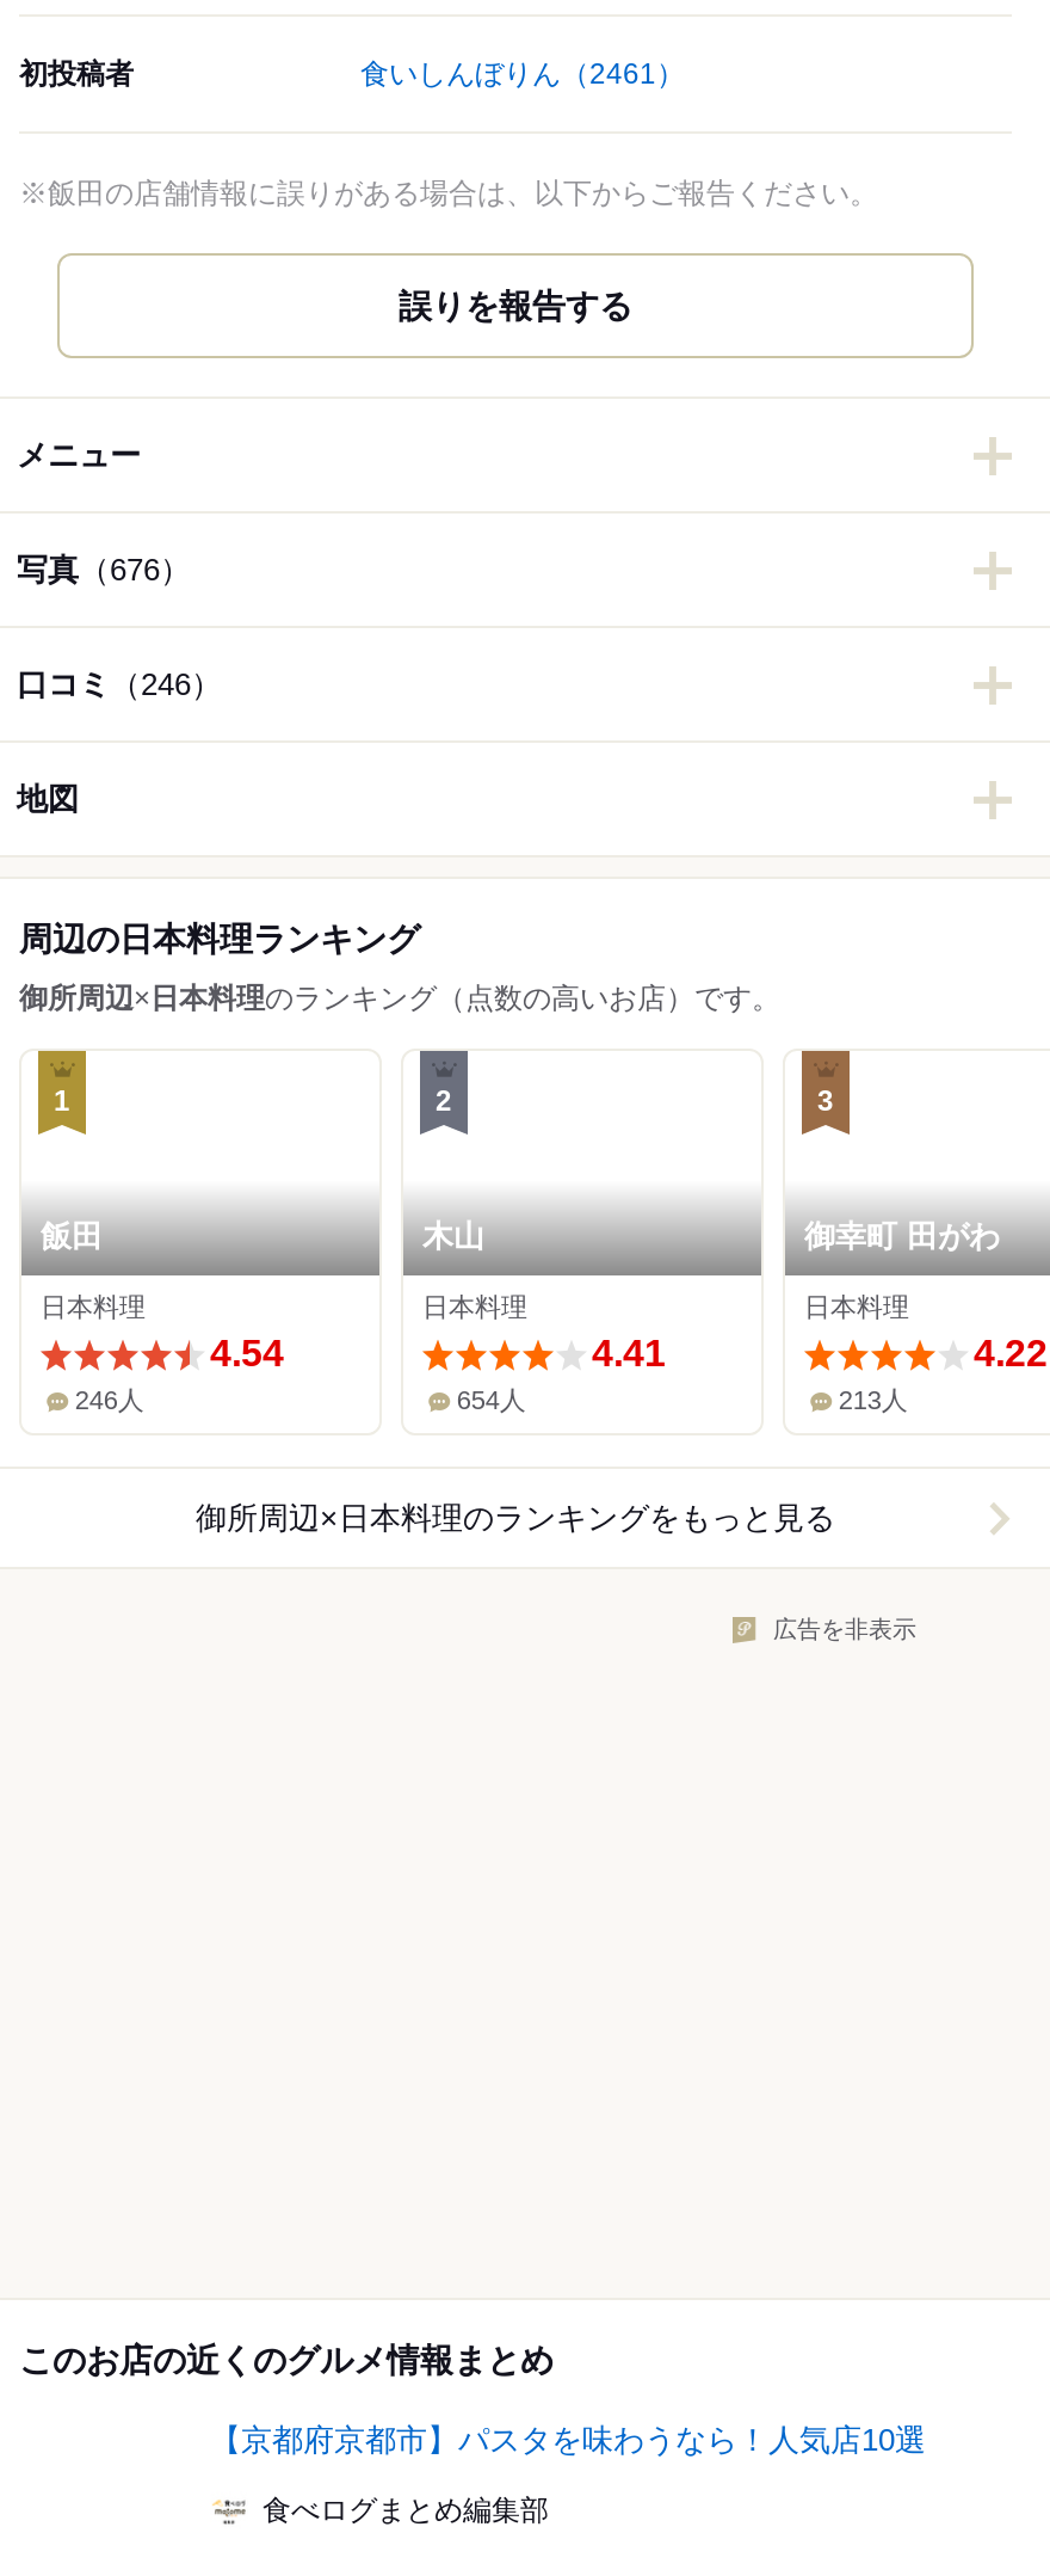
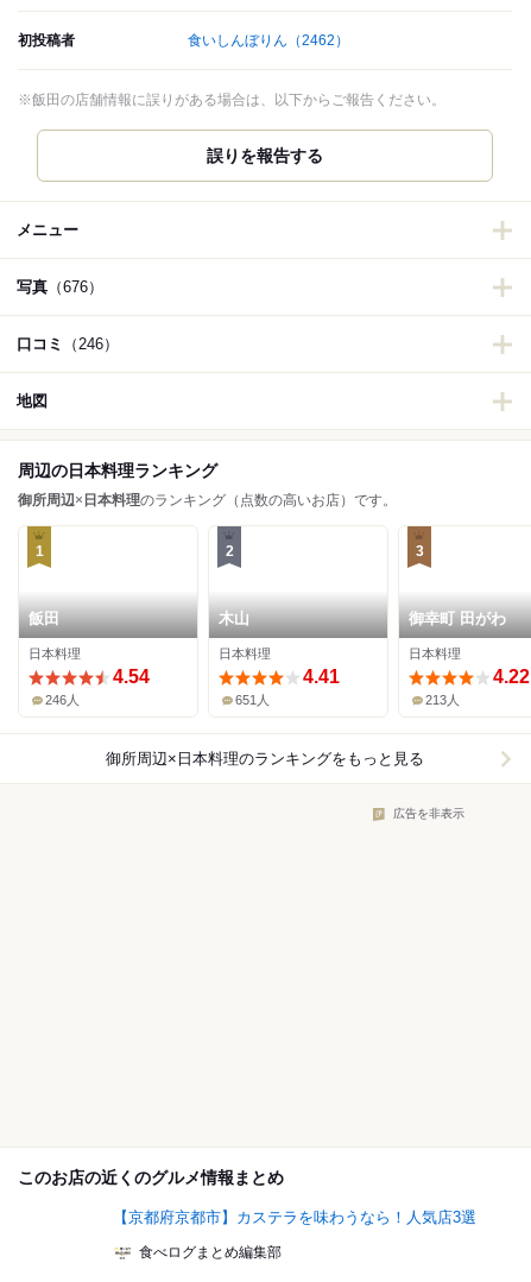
- 食いしんぼりん（2461）
+ 食いしんぼりん（2462）

- 654人
+ 651人

- 【京都府京都市】パスタを味わうなら！人気店10選
+ 【京都府京都市】カステラを味わうなら！人気店3選
